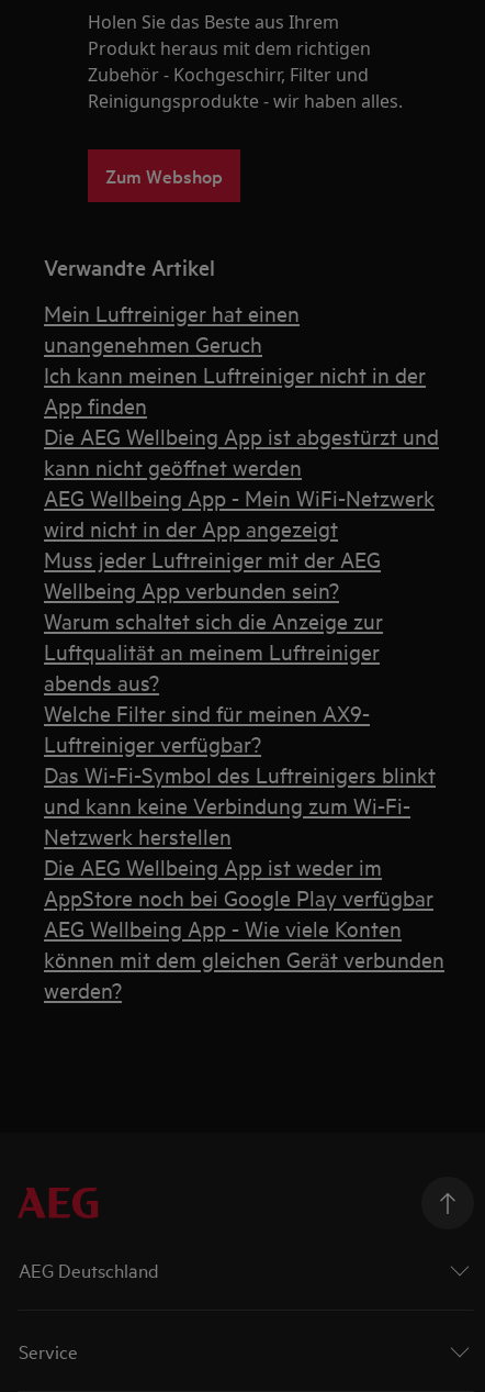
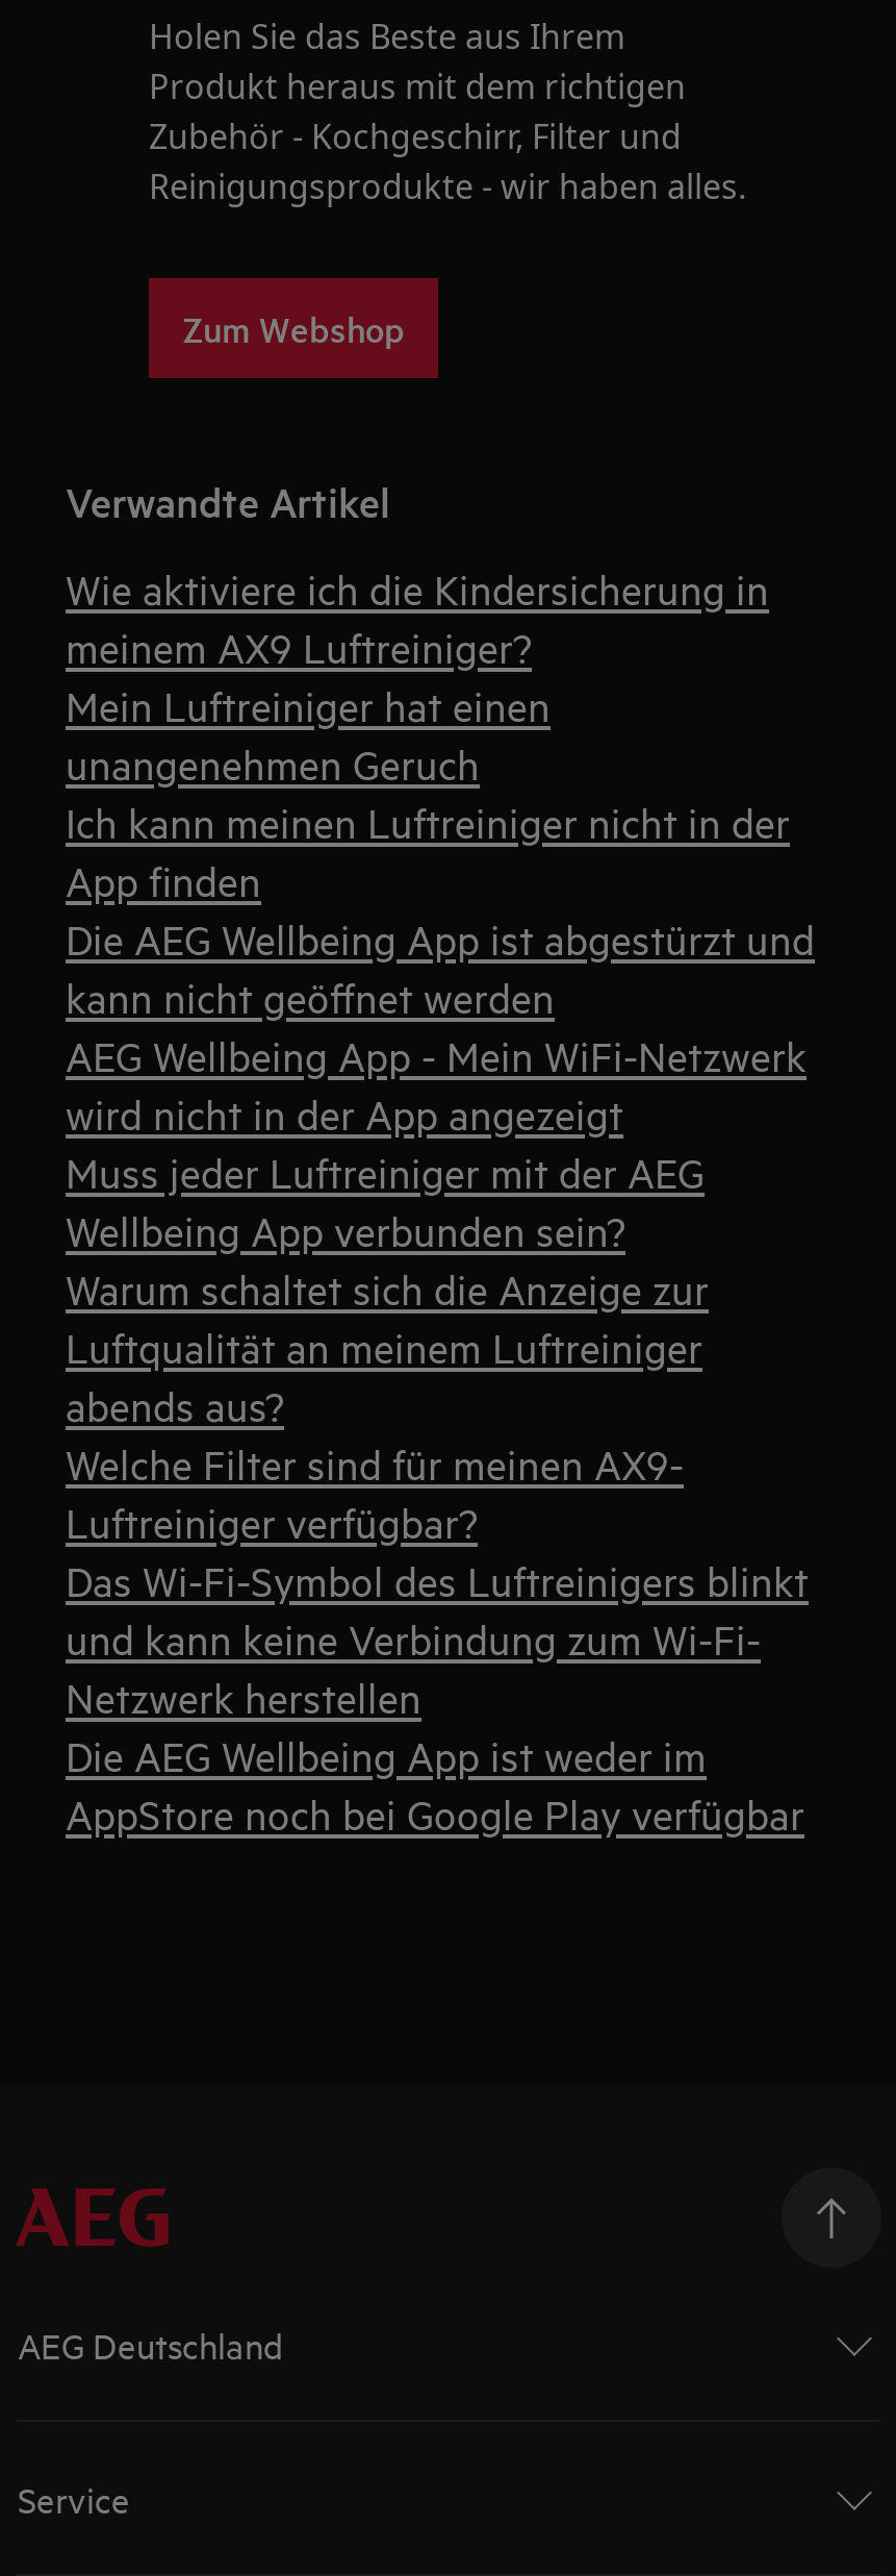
+ Wie aktiviere ich die Kindersicherung in
+ meinem AX9 Luftreiniger?

moved down: Mein Luftreiniger hat einen | unangenehmen Geruch | Ich kann meinen Luftreiniger nicht in der | ... | Die AEG Wellbeing App ist weder im | AppStore noch bei Google Play verfügbar

- AEG Wellbeing App - Wie viele Konten
- können mit dem gleichen Gerät verbunden
- werden?
